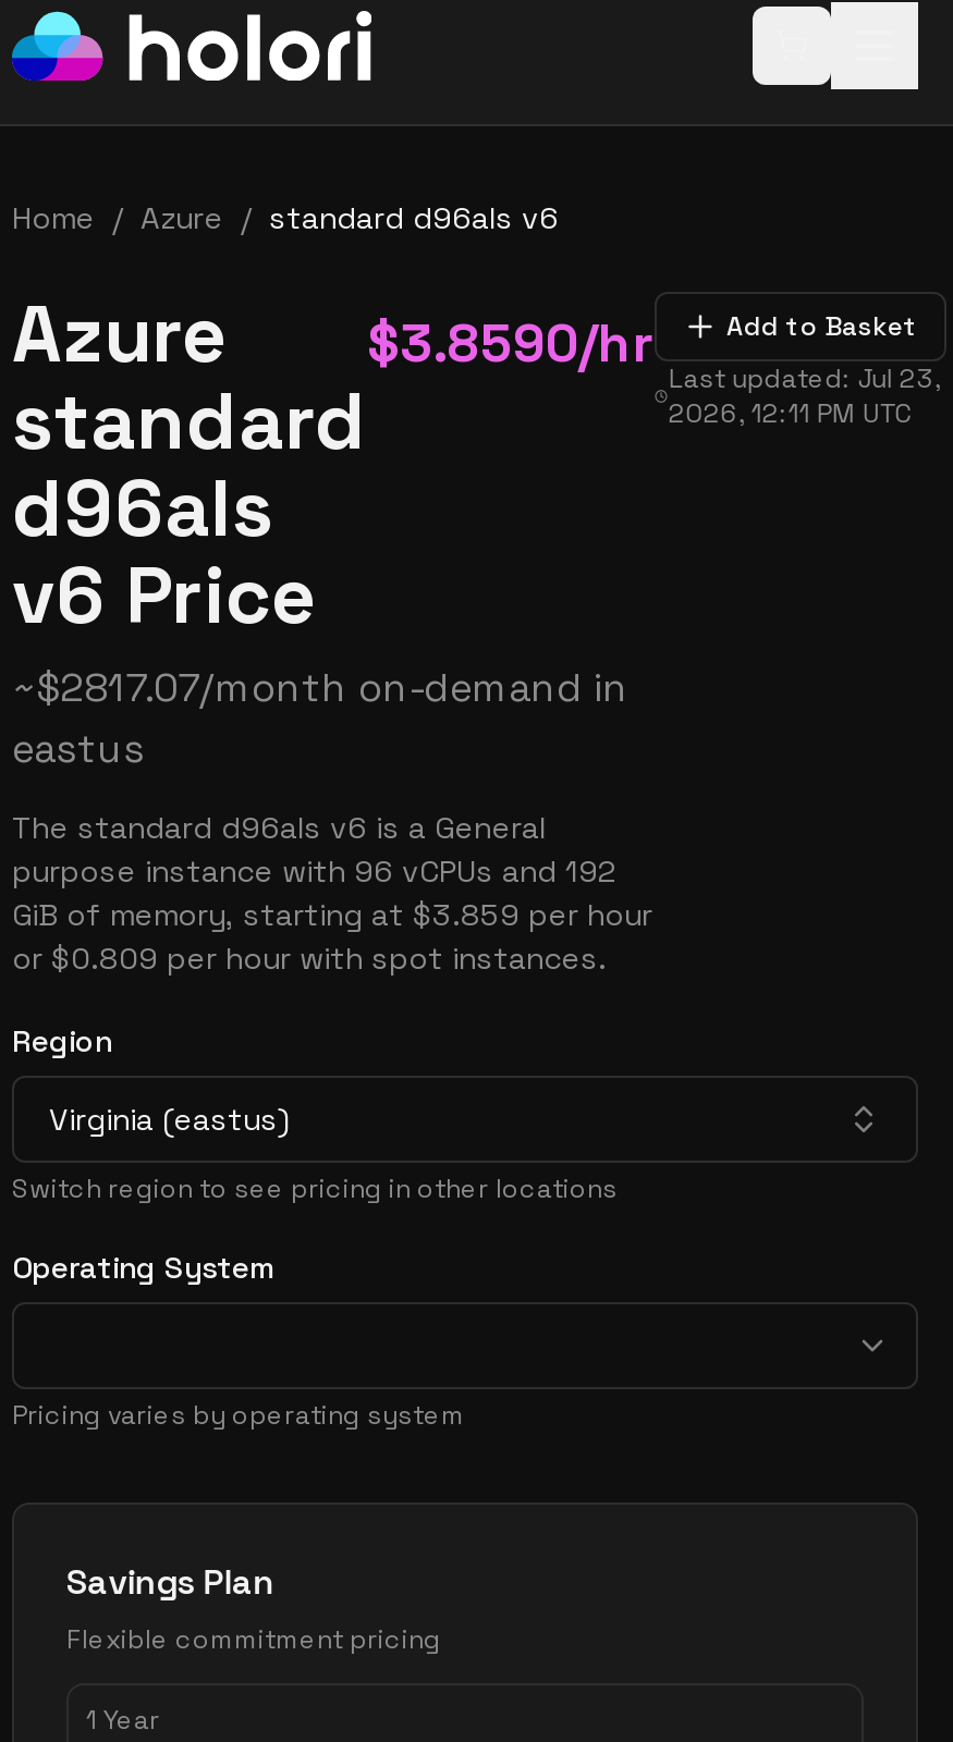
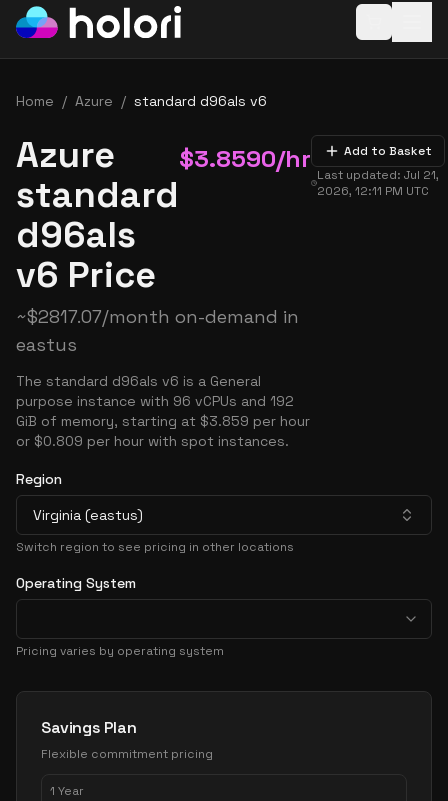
- Last updated: Jul 23,
+ Last updated: Jul 21,
